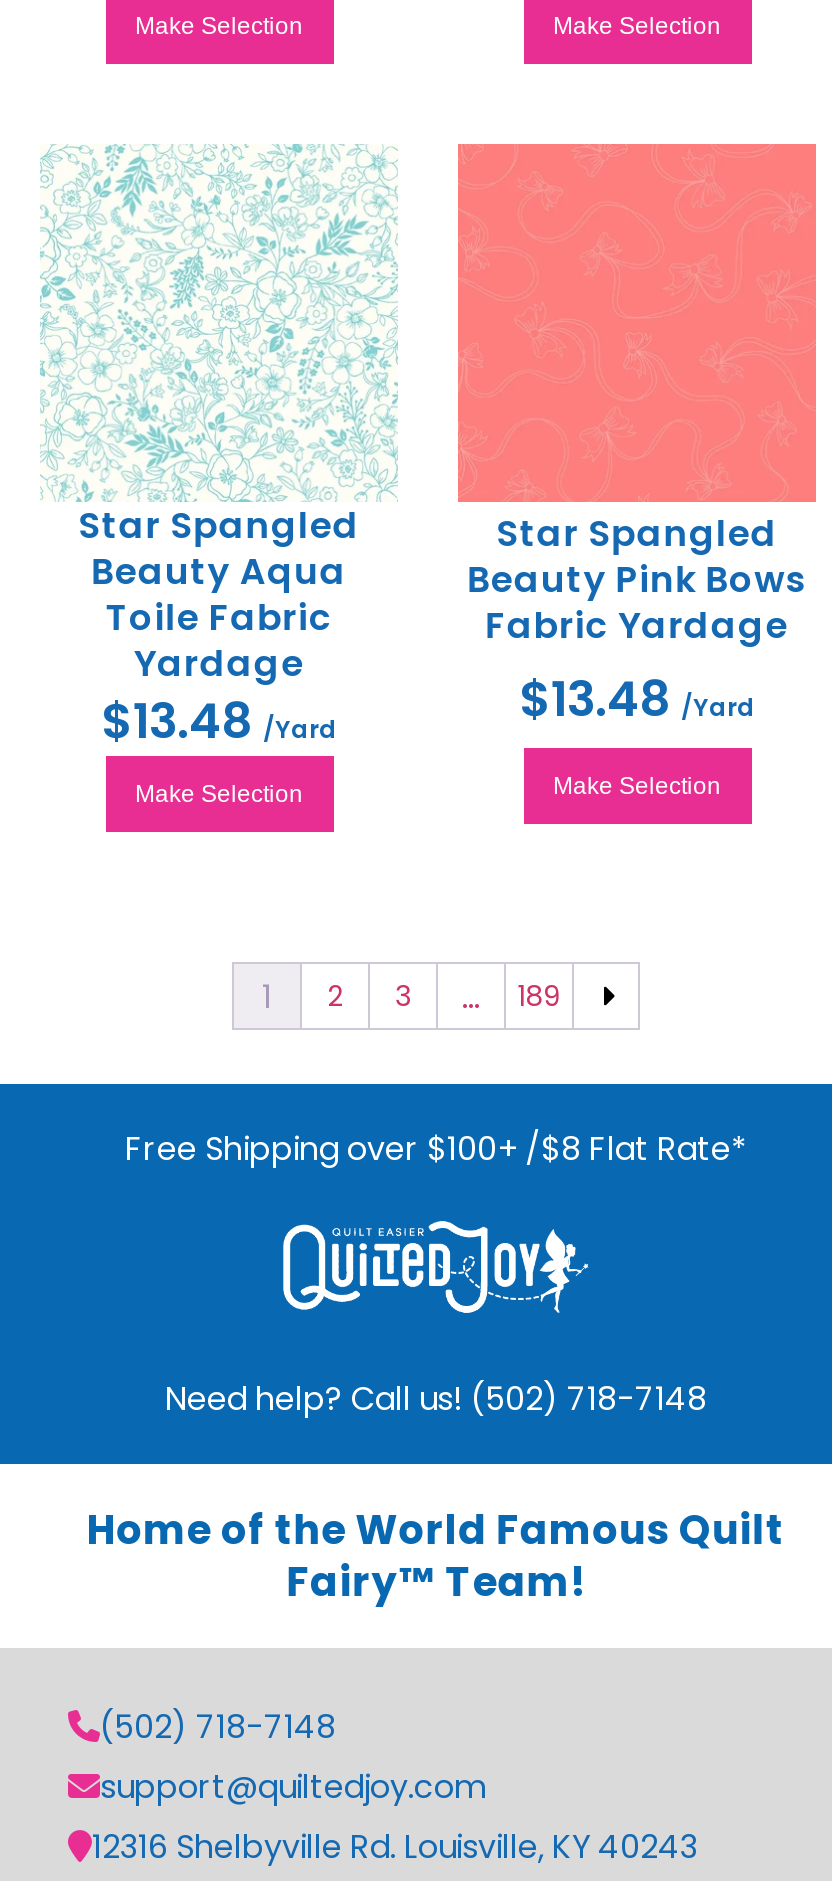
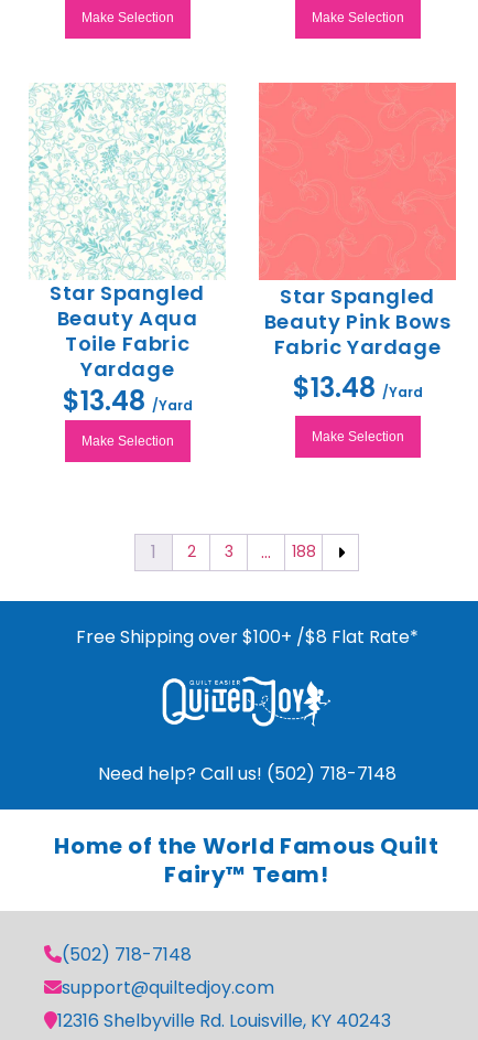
- 189
+ 188
